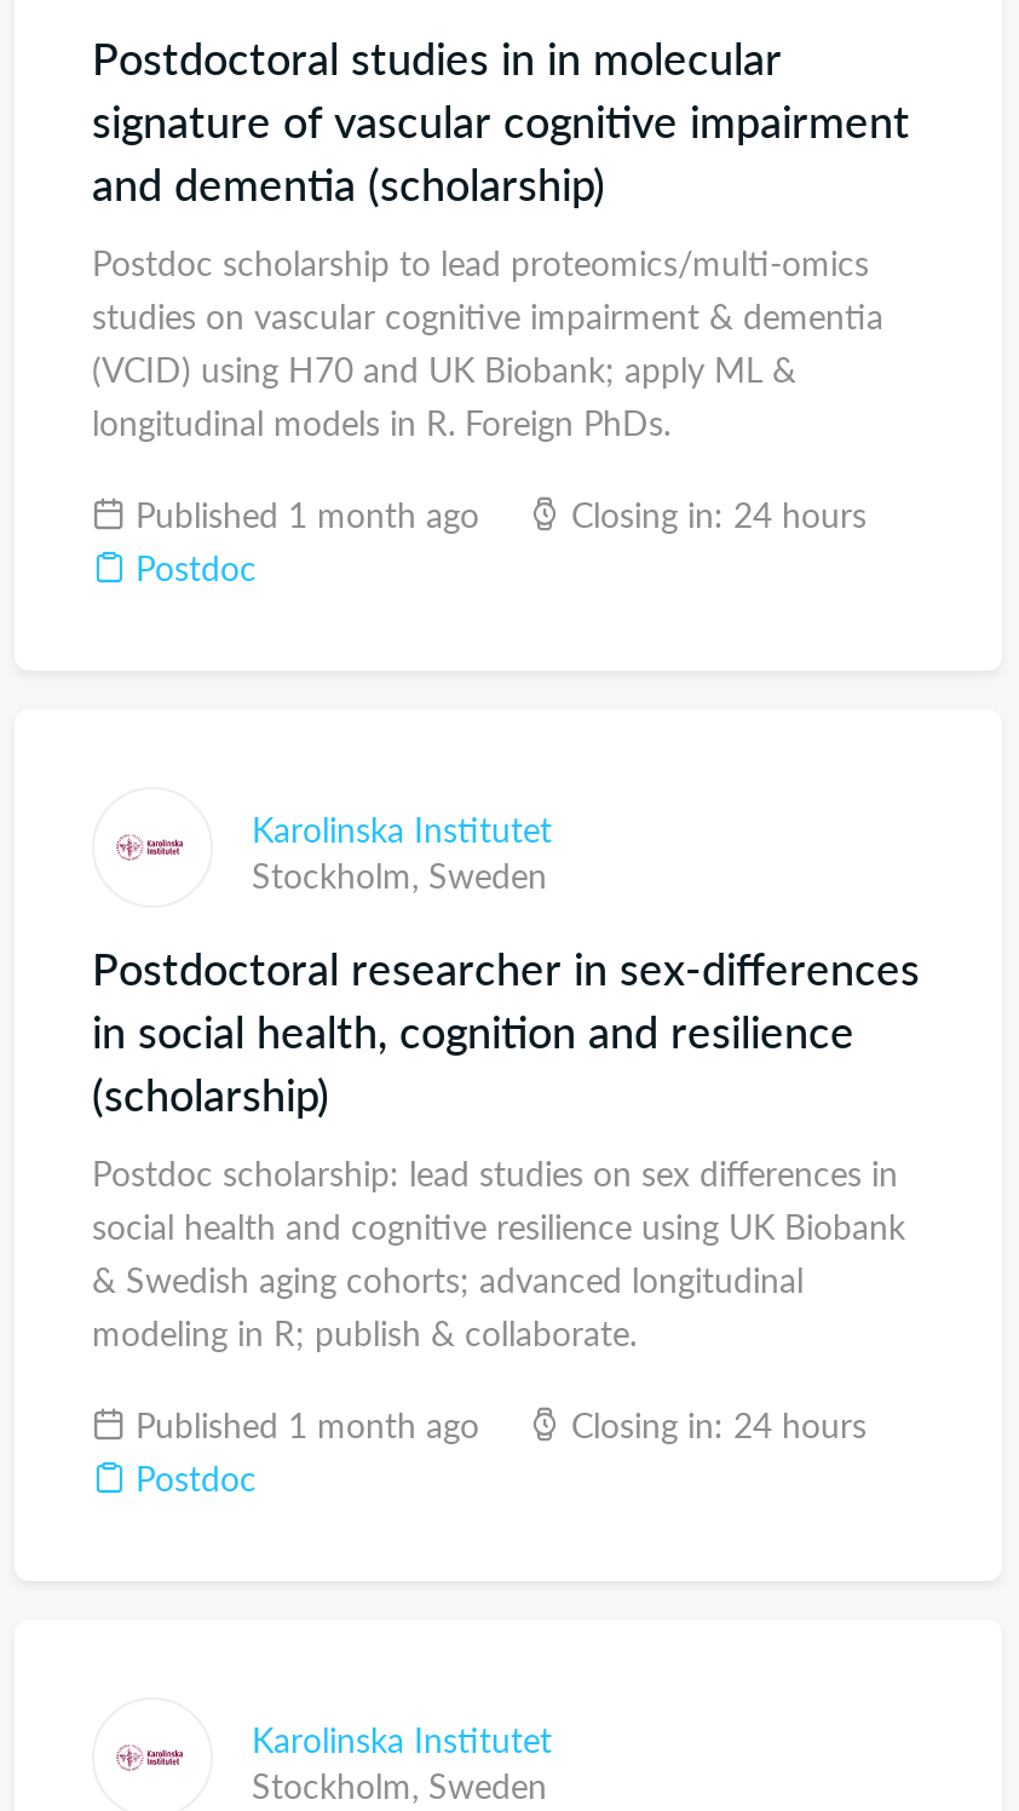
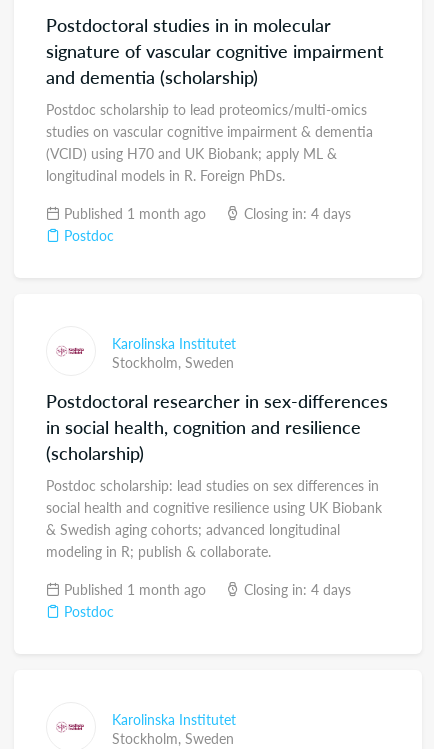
- Closing in: 24 hours
+ Closing in: 4 days

- Closing in: 24 hours
+ Closing in: 4 days
